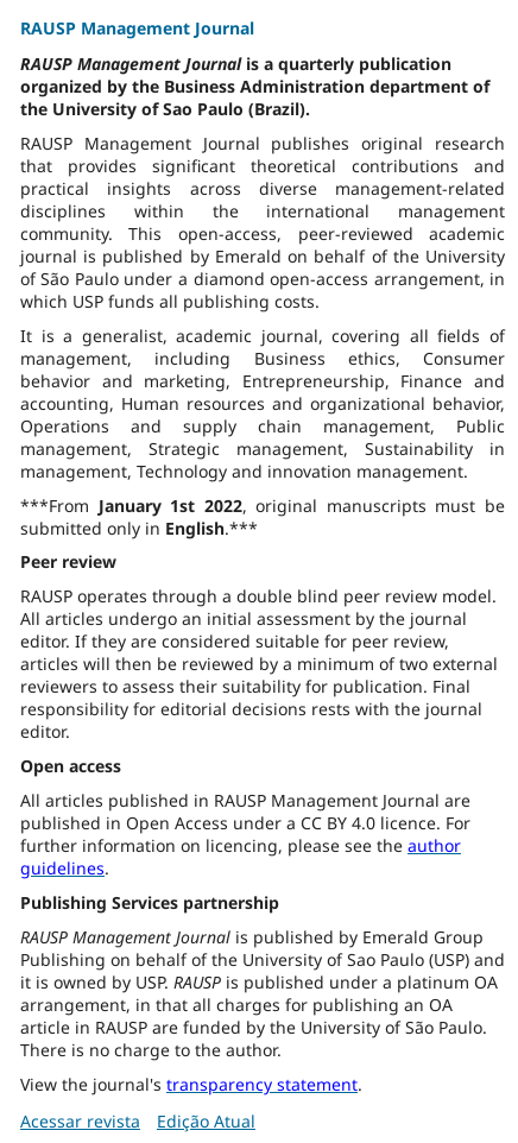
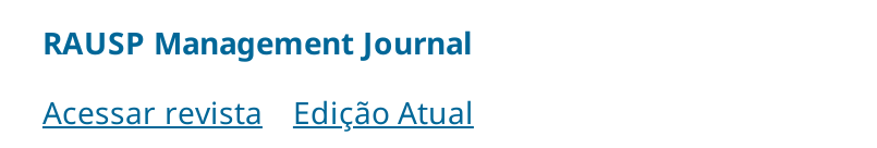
- RAUSP Management Journal is a quarterly publication
- organized by the Business Administration department of
- the University of Sao Paulo (Brazil).
- RAUSP Management Journal publishes original research
- that provides significant theoretical contributions and
- practical insights across diverse management-related
- disciplines within the international management
- community. This open-access, peer-reviewed academic
- journal is published by Emerald on behalf of the University
- of São Paulo under a diamond open-access arrangement, in
- which USP funds all publishing costs.
- It is a generalist, academic journal, covering all fields of
- management, including Business ethics, Consumer
- behavior and marketing, Entrepreneurship, Finance and
- accounting, Human resources and organizational behavior,
- Operations and supply chain management, Public
- management, Strategic management, Sustainability in
- management, Technology and innovation management.
- ***From January 1st 2022, original manuscripts must be
- submitted only in English.***
- Peer review
- RAUSP operates through a double blind peer review model.
- All articles undergo an initial assessment by the journal
- editor. If they are considered suitable for peer review,
- articles will then be reviewed by a minimum of two external
- reviewers to assess their suitability for publication. Final
- responsibility for editorial decisions rests with the journal
- editor.
- Open access
- All articles published in RAUSP Management Journal are
- published in Open Access under a CC BY 4.0 licence. For
- further information on licencing, please see the author
- guidelines.
- Publishing Services partnership
- RAUSP Management Journal is published by Emerald Group
- Publishing on behalf of the University of Sao Paulo (USP) and
- it is owned by USP. RAUSP is published under a platinum OA
- arrangement, in that all charges for publishing an OA
- article in RAUSP are funded by the University of São Paulo.
- There is no charge to the author.
- View the journal's transparency statement.
